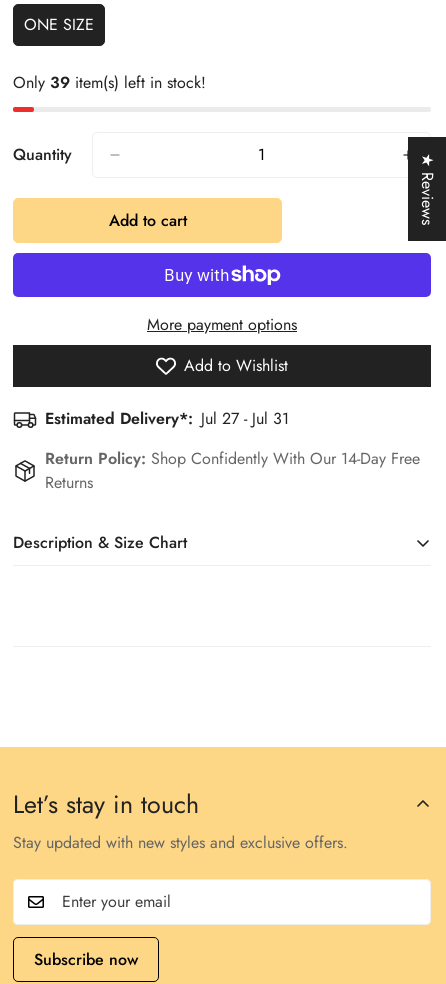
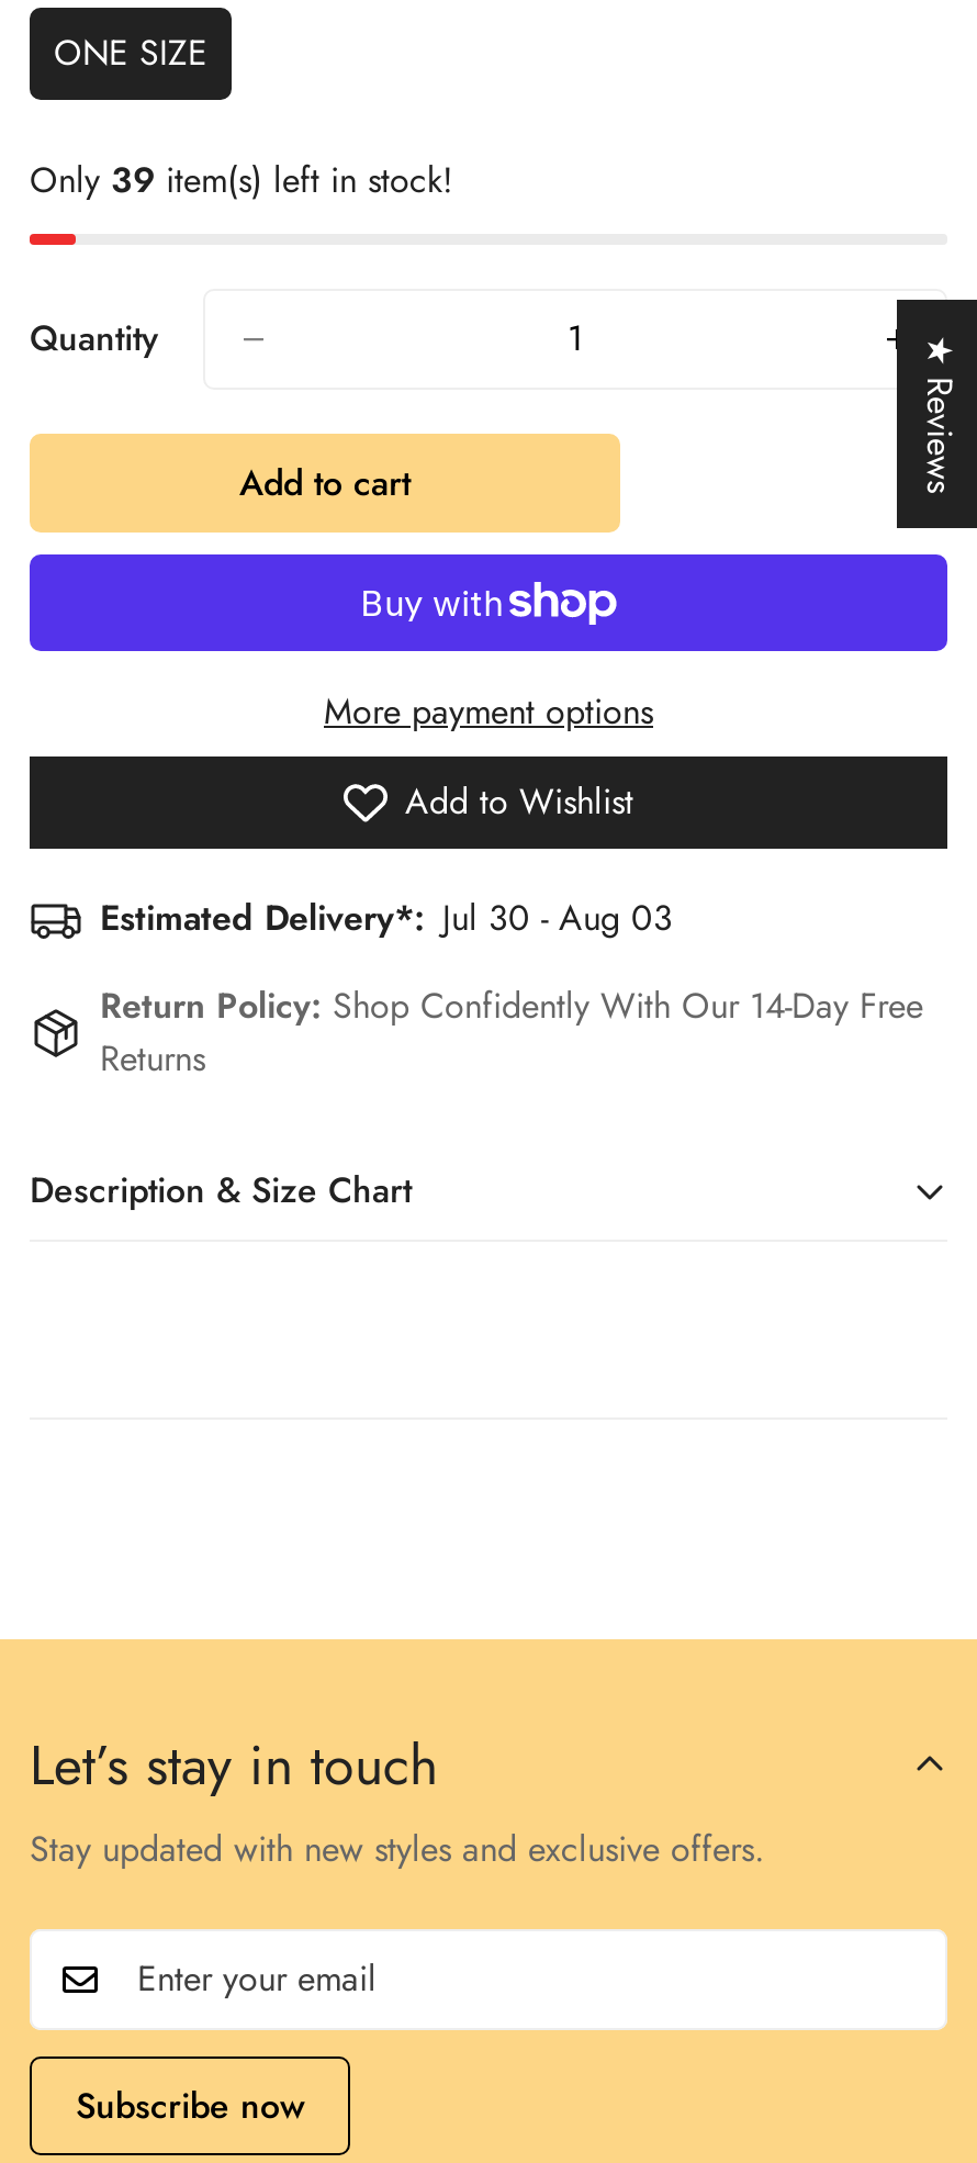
- Estimated Delivery*: Jul 27 - Jul 31
+ Estimated Delivery*: Jul 30 - Aug 03
